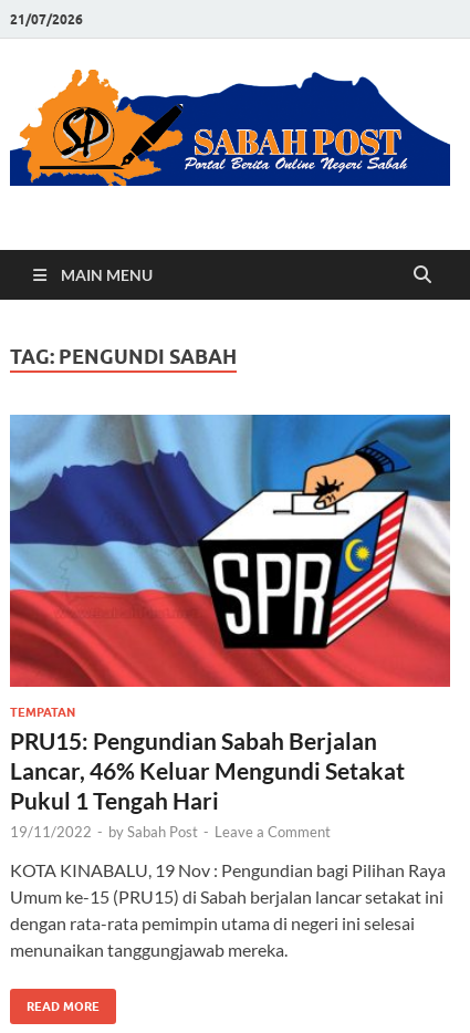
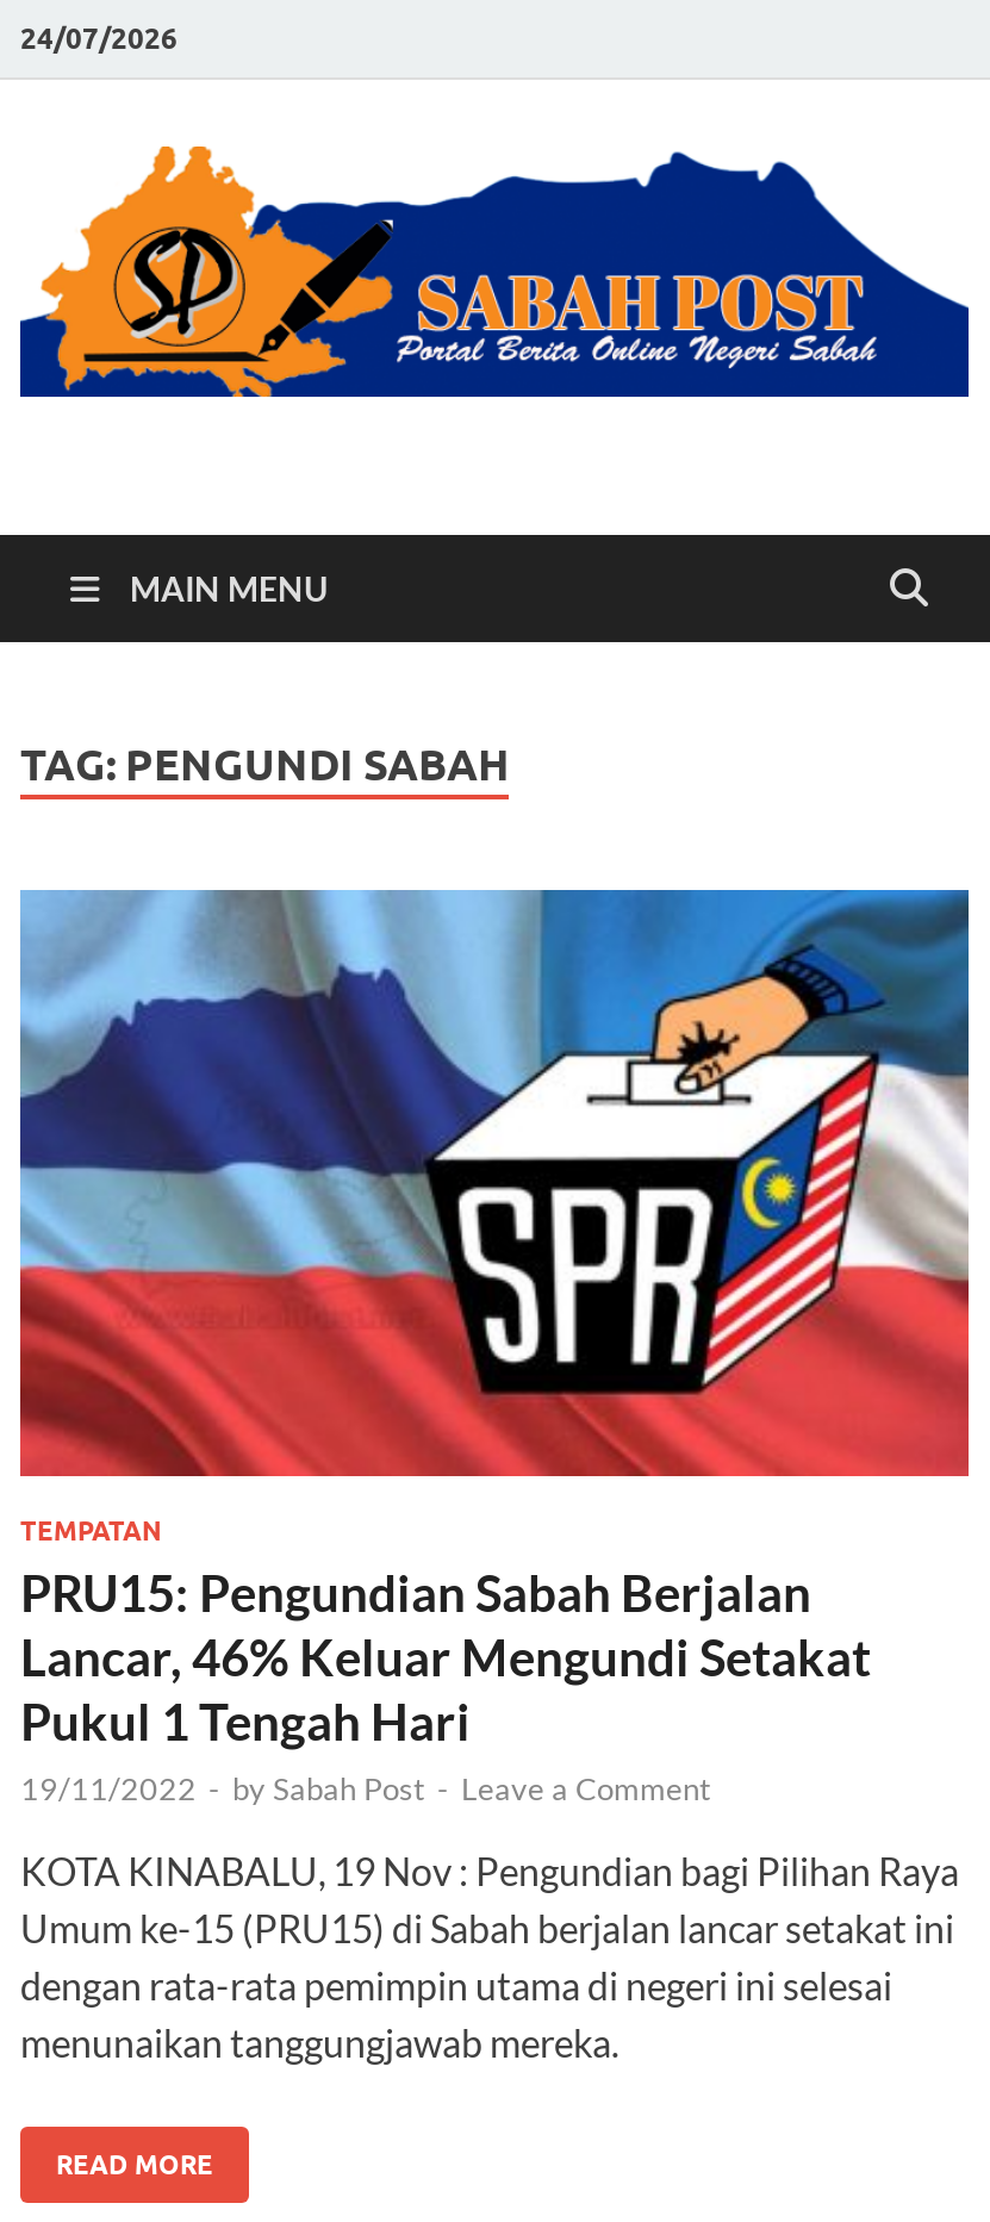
- 21/07/2026
+ 24/07/2026
